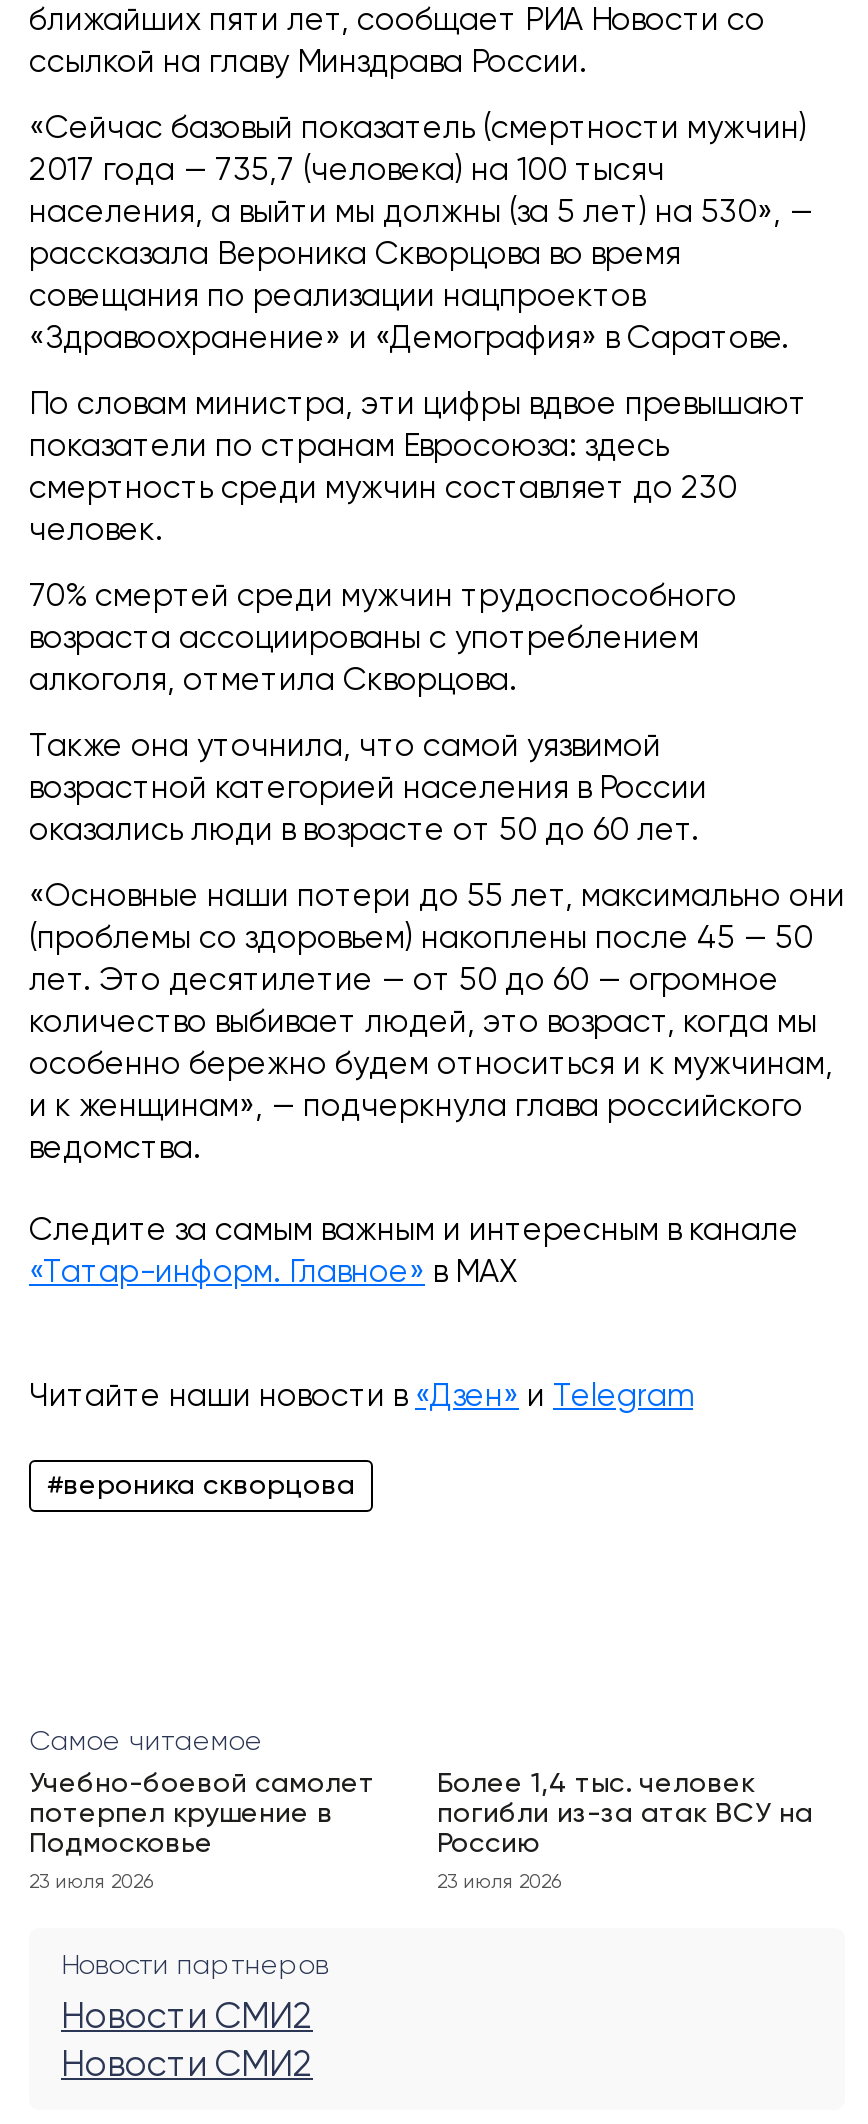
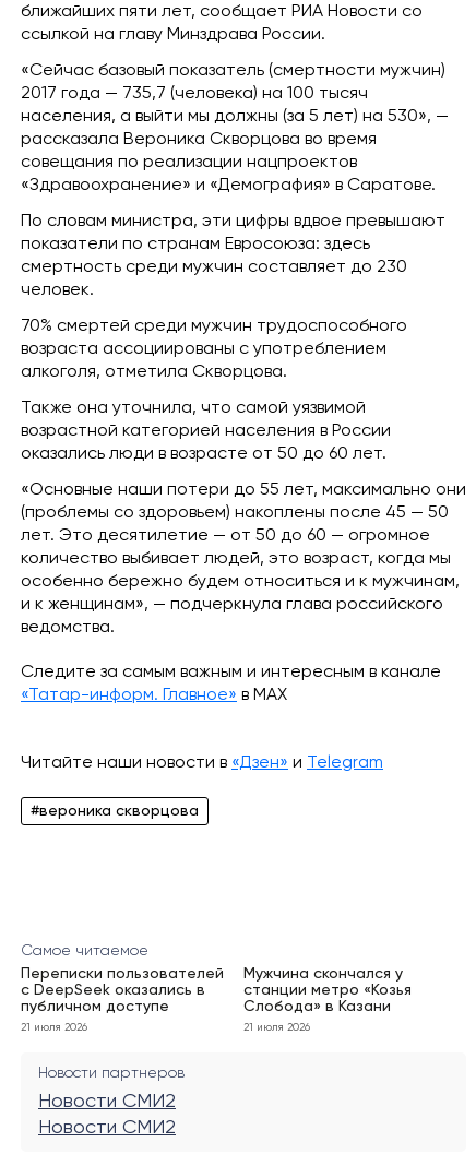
- Учебно-боевой самолет
- потерпел крушение в
- Подмосковье
+ Переписки пользователей
+ с DeepSeek оказались в
+ публичном доступе

- Более 1,4 тыс. человек
- погибли из-за атак ВСУ на
- Россию
+ Мужчина скончался у
+ станции метро «Козья
+ Слобода» в Казани

- 23 июля 2026
+ 21 июля 2026

- 23 июля 2026
+ 21 июля 2026
